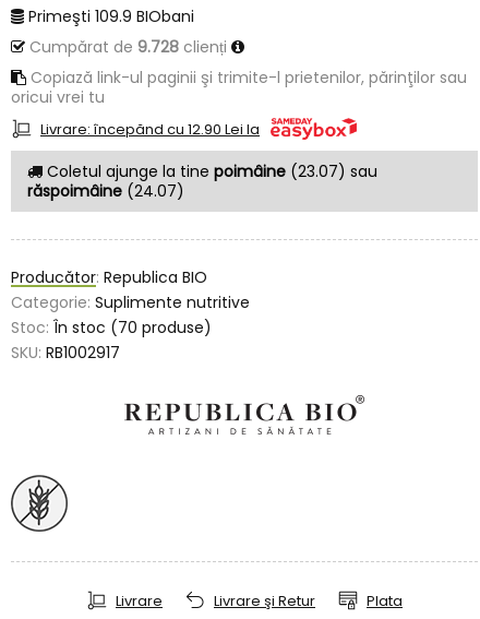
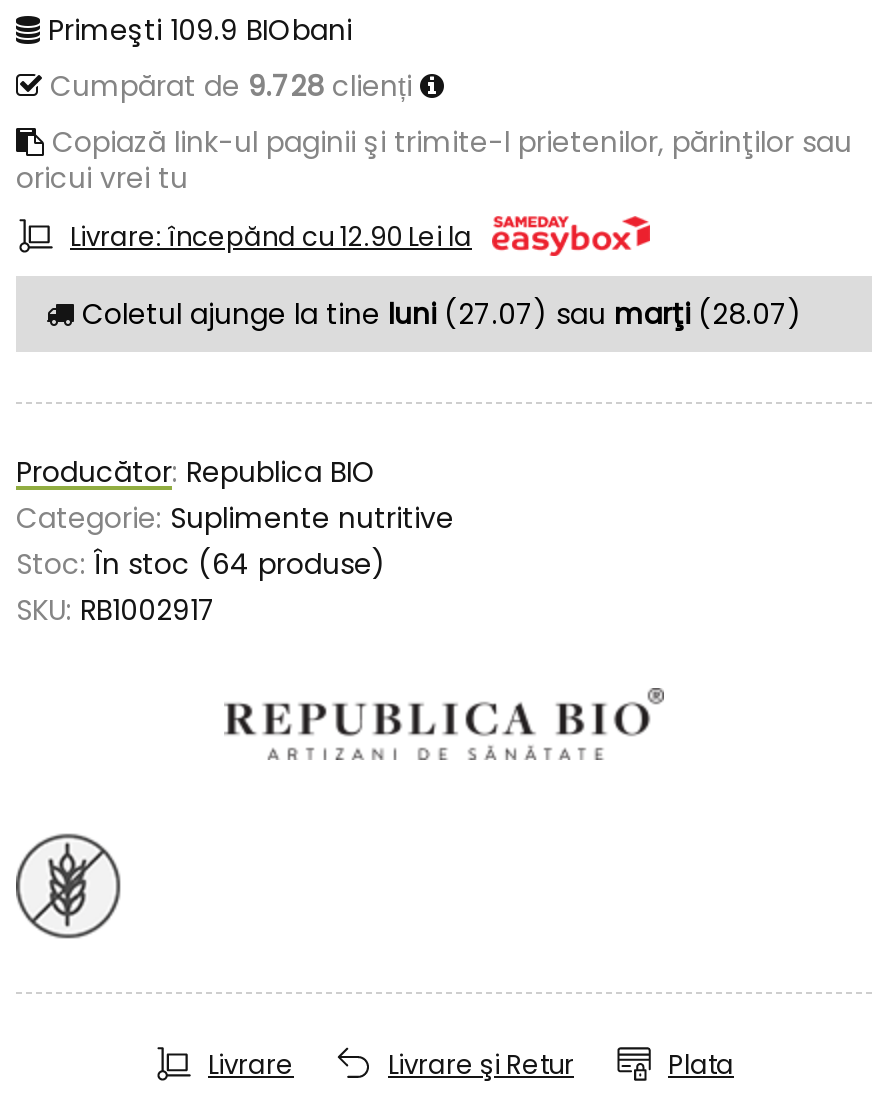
- Coletul ajunge la tine poimâine (23.07) sau
- răspoimâine (24.07)
+ Coletul ajunge la tine luni (27.07) sau marţi (28.07)

- Stoc: În stoc (70 produse)
+ Stoc: În stoc (64 produse)
